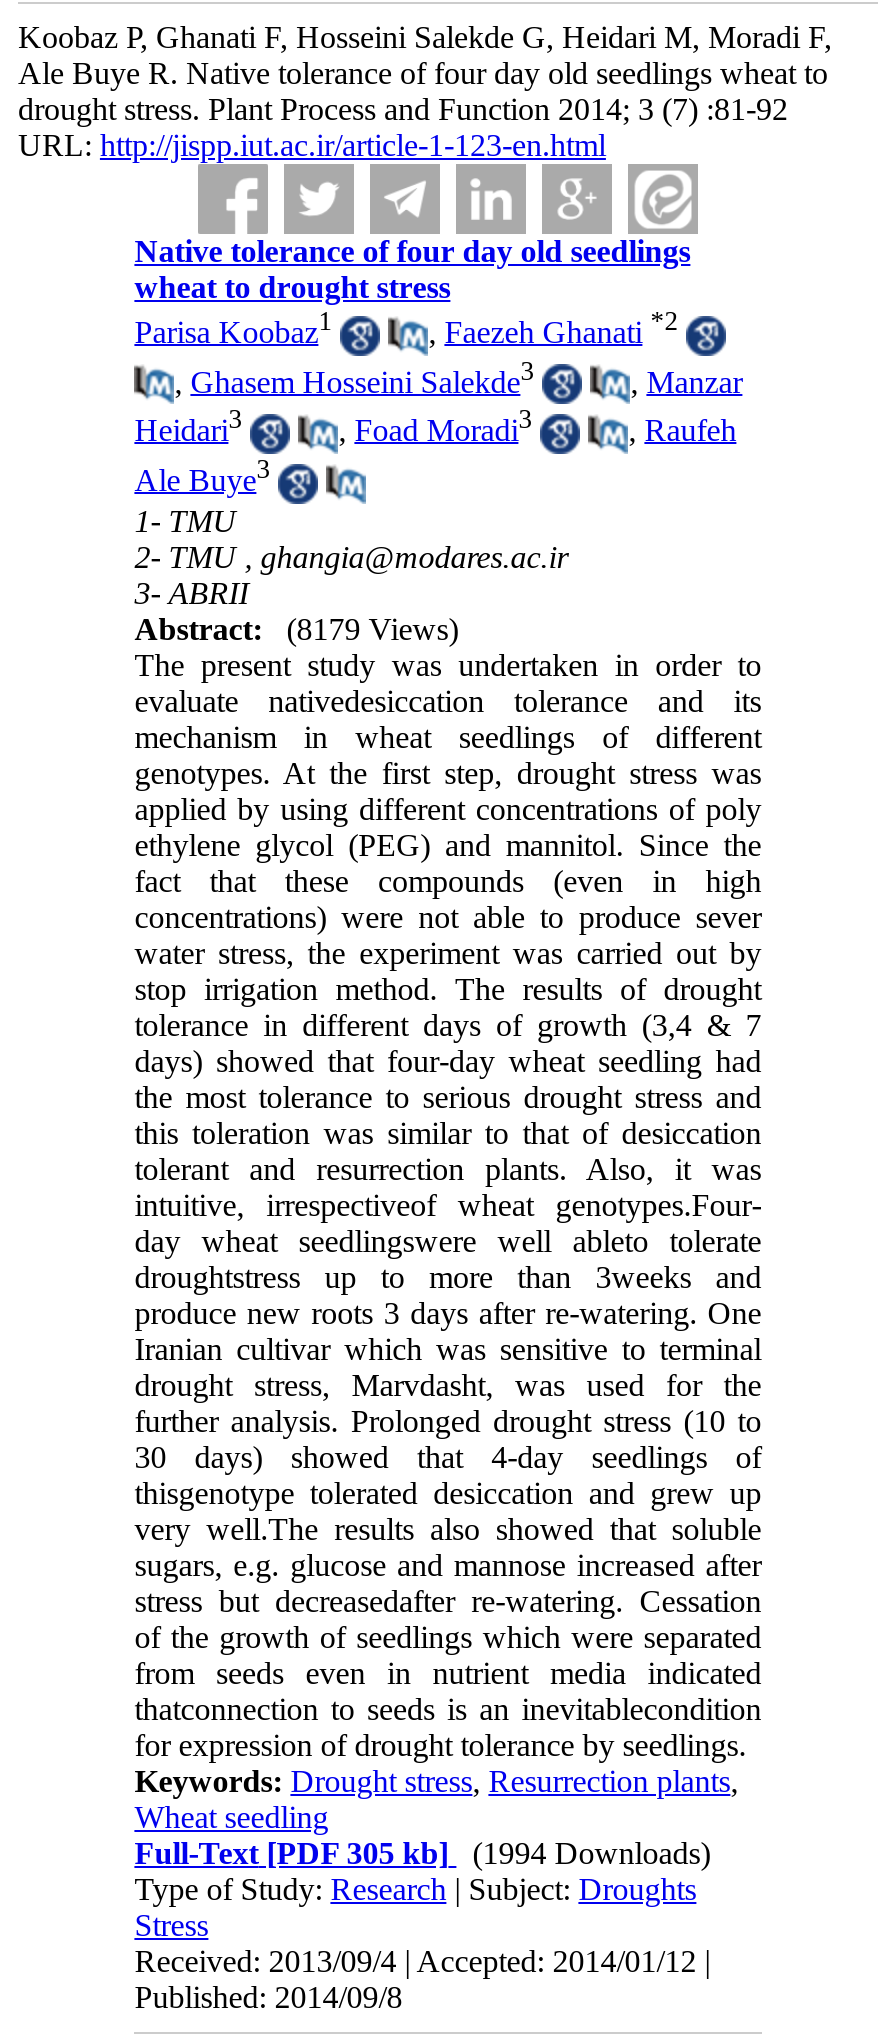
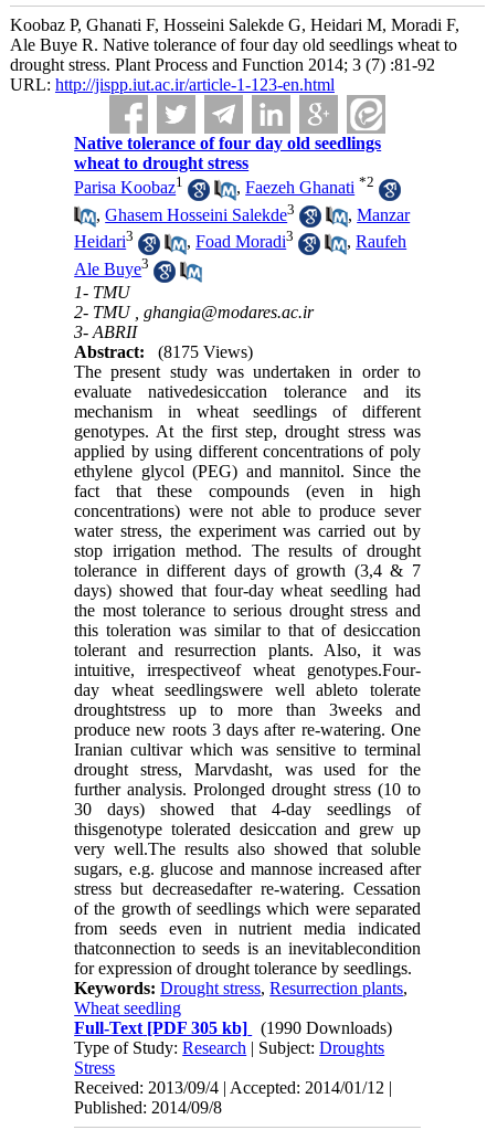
- Abstract: (8179 Views)
+ Abstract: (8175 Views)

- Full-Text [PDF 305 kb] (1994 Downloads)
+ Full-Text [PDF 305 kb] (1990 Downloads)
